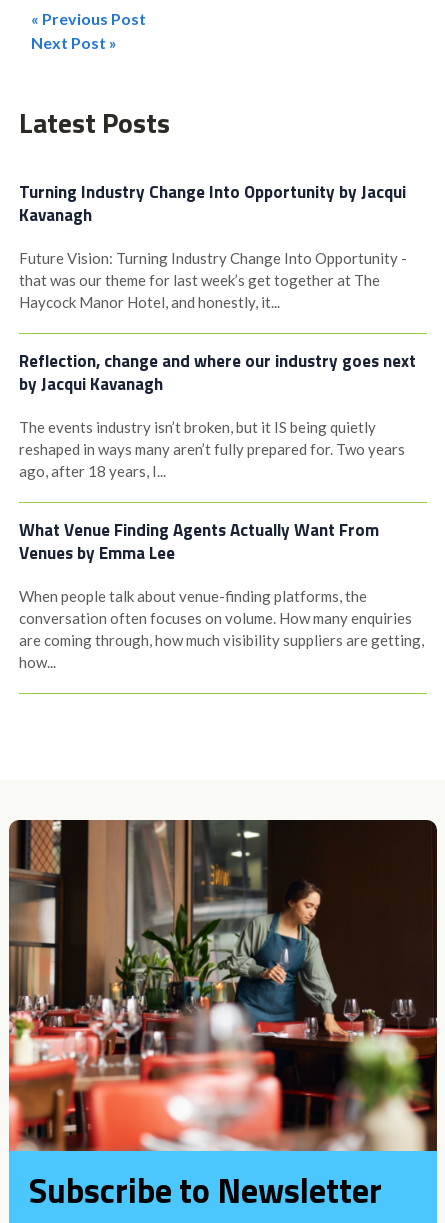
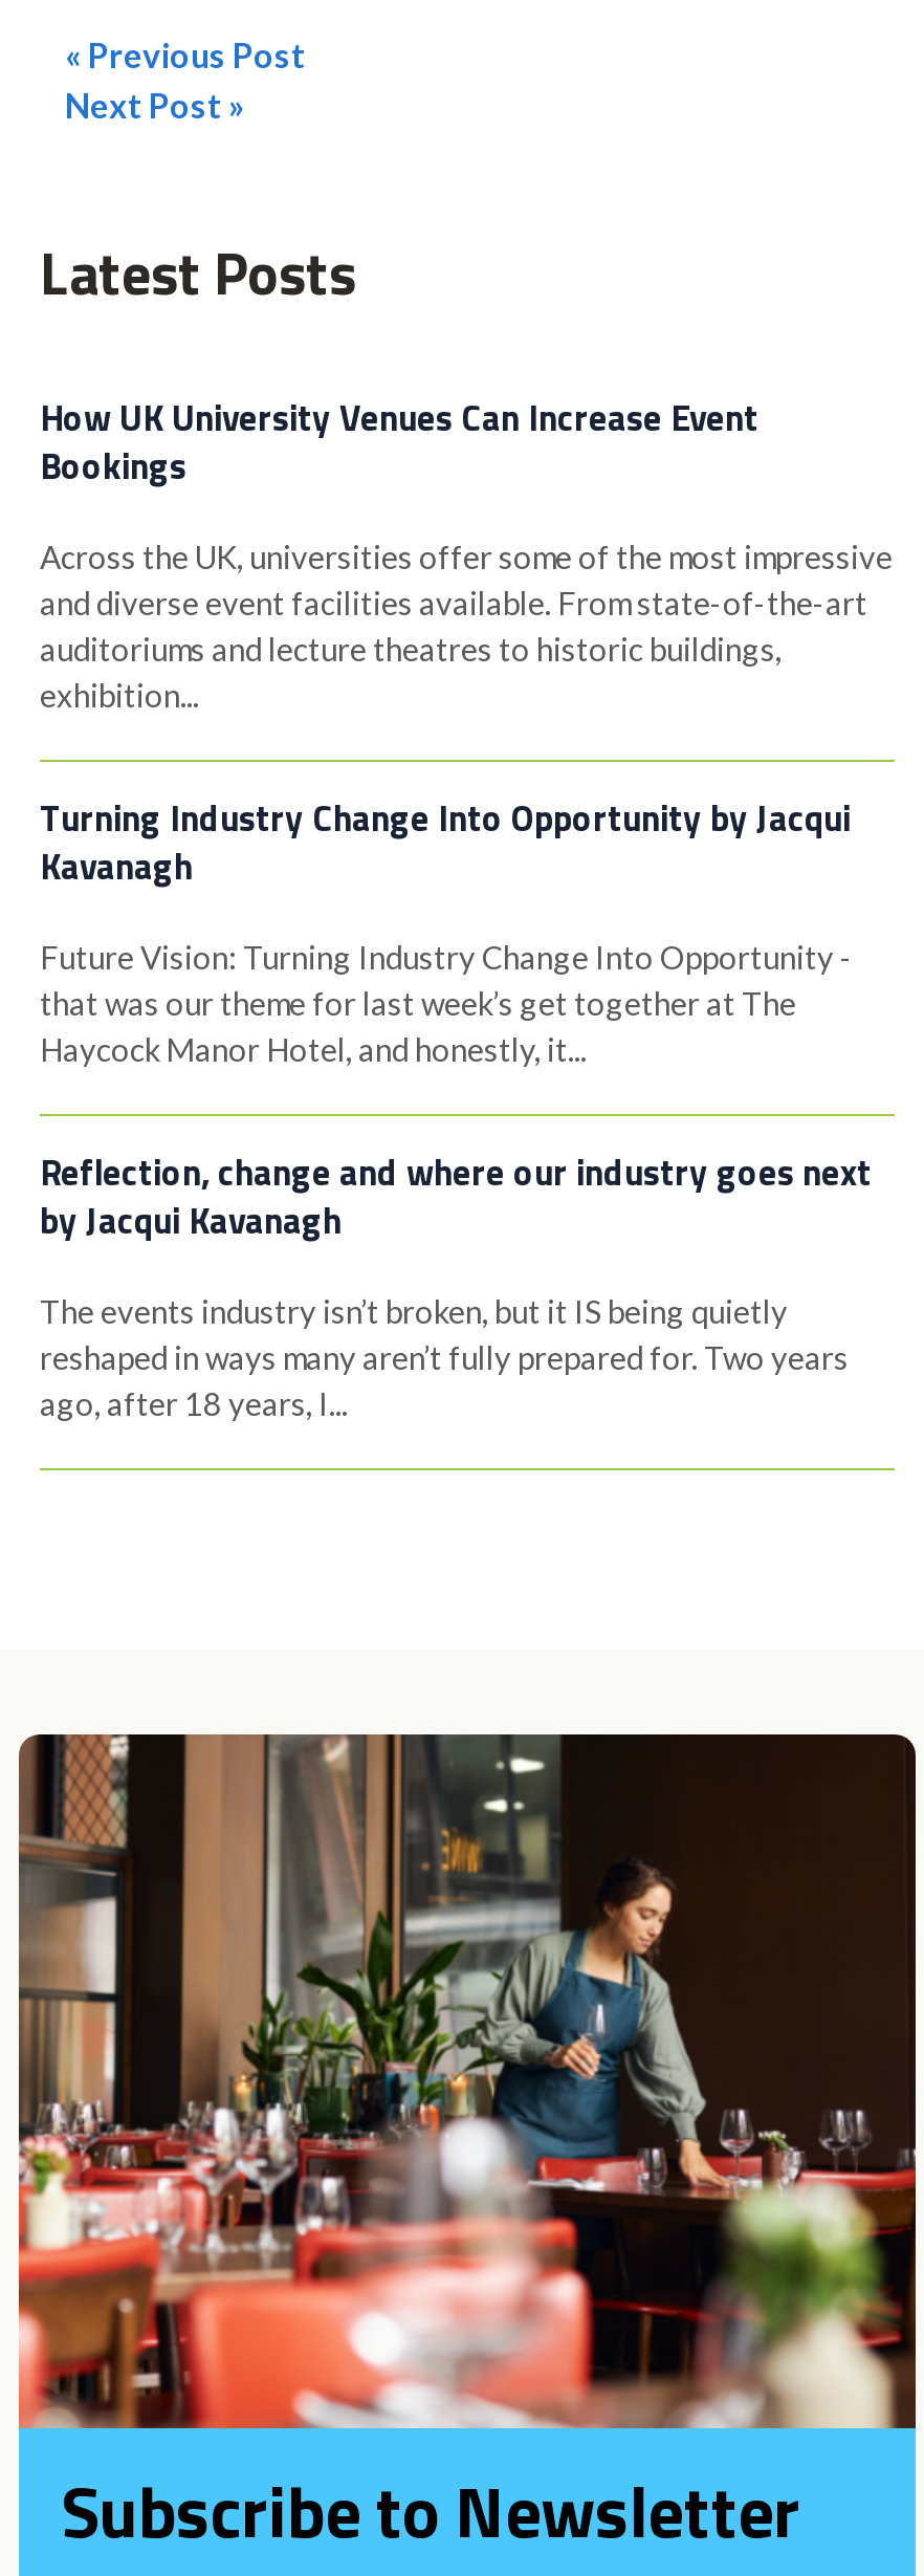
+ How UK University Venues Can Increase Event
+ Bookings
+ Across the UK, universities offer some of the most impressive
+ and diverse event facilities available. From state-of-the-art
+ auditoriums and lecture theatres to historic buildings,
+ exhibition...

moved down: Turning Industry Change Into Opportunity by Jacqui | Kavanagh | Future Vision: Turning Industry Change Into Opportunity - | ... | reshaped in ways many aren’t fully prepared for. Two years | ago, after 18 years, I...

- What Venue Finding Agents Actually Want From
- Venues by Emma Lee
- When people talk about venue-finding platforms, the
- conversation often focuses on volume. How many enquiries
- are coming through, how much visibility suppliers are getting,
- how...
